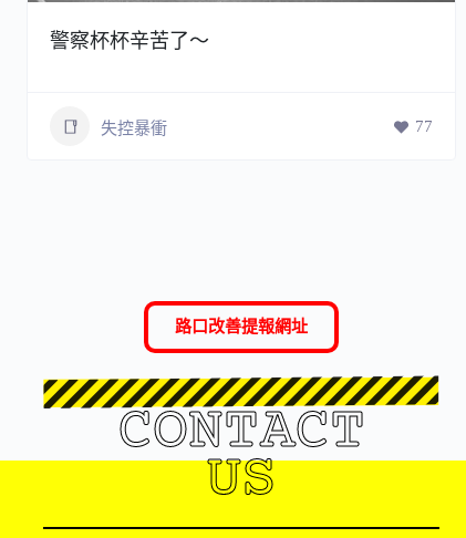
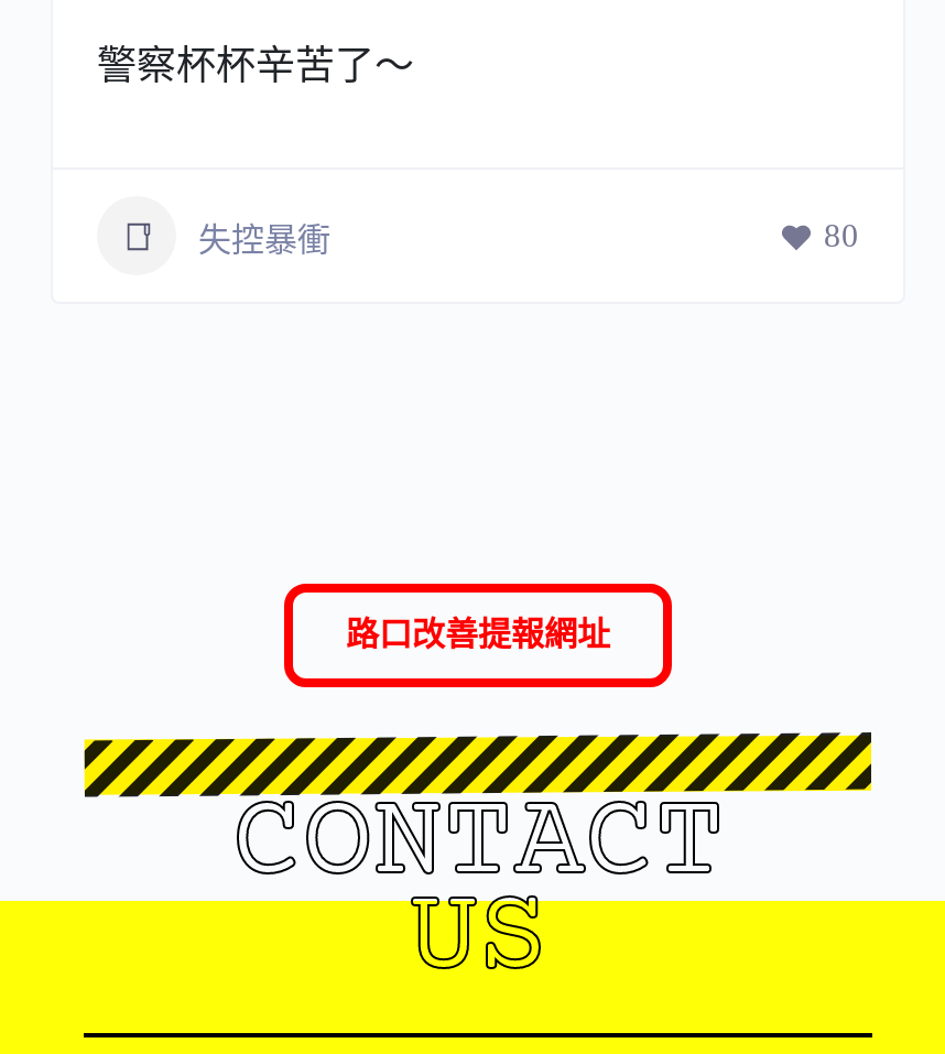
- 77
+ 80
